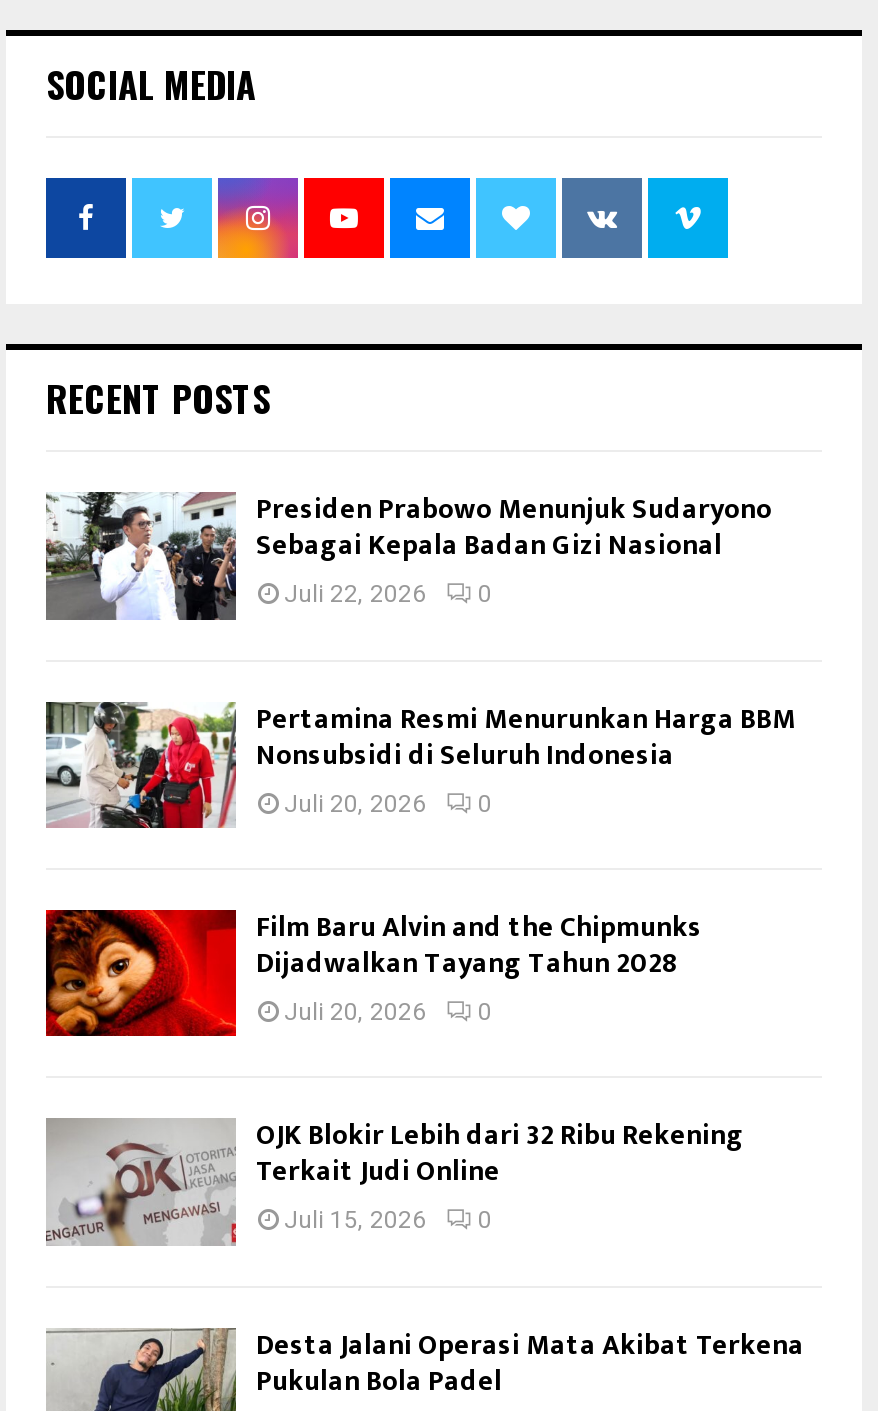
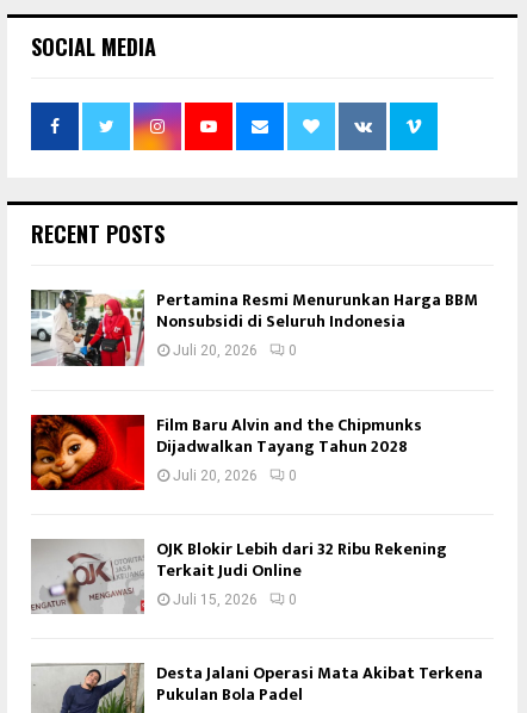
- [image]
- Presiden Prabowo Menunjuk Sudaryono
- Sebagai Kepala Badan Gizi Nasional
- Juli 22, 2026
- 0
